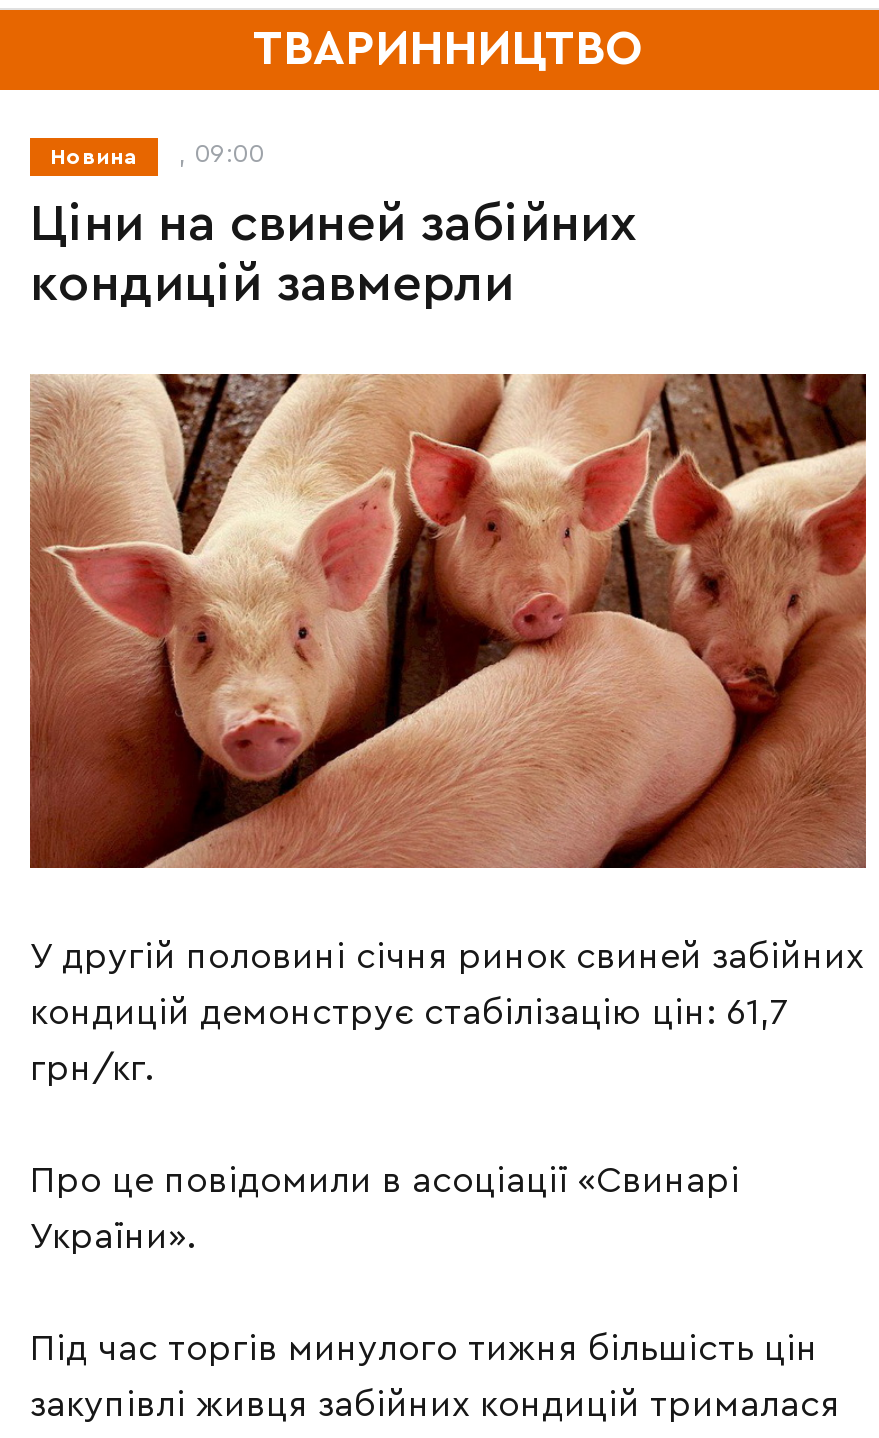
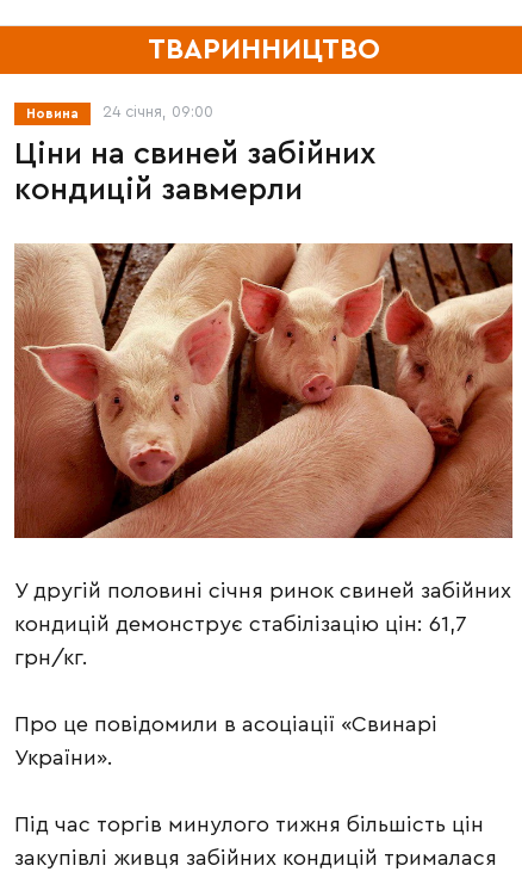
- Новина , 09:00
+ Новина 24 січня, 09:00
